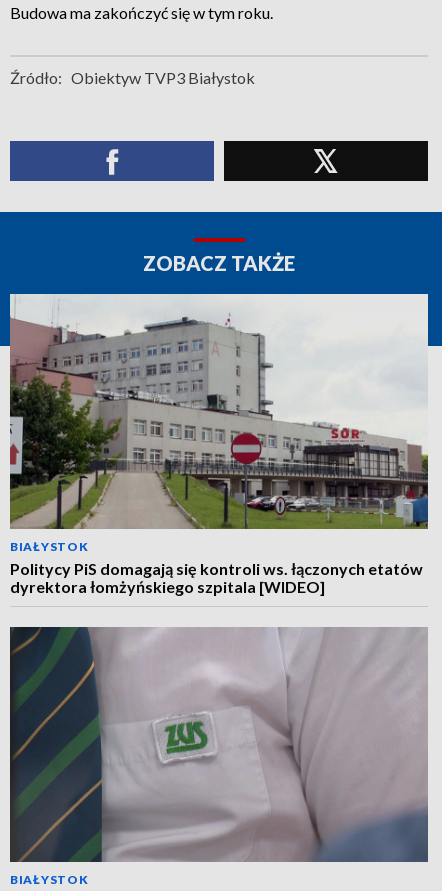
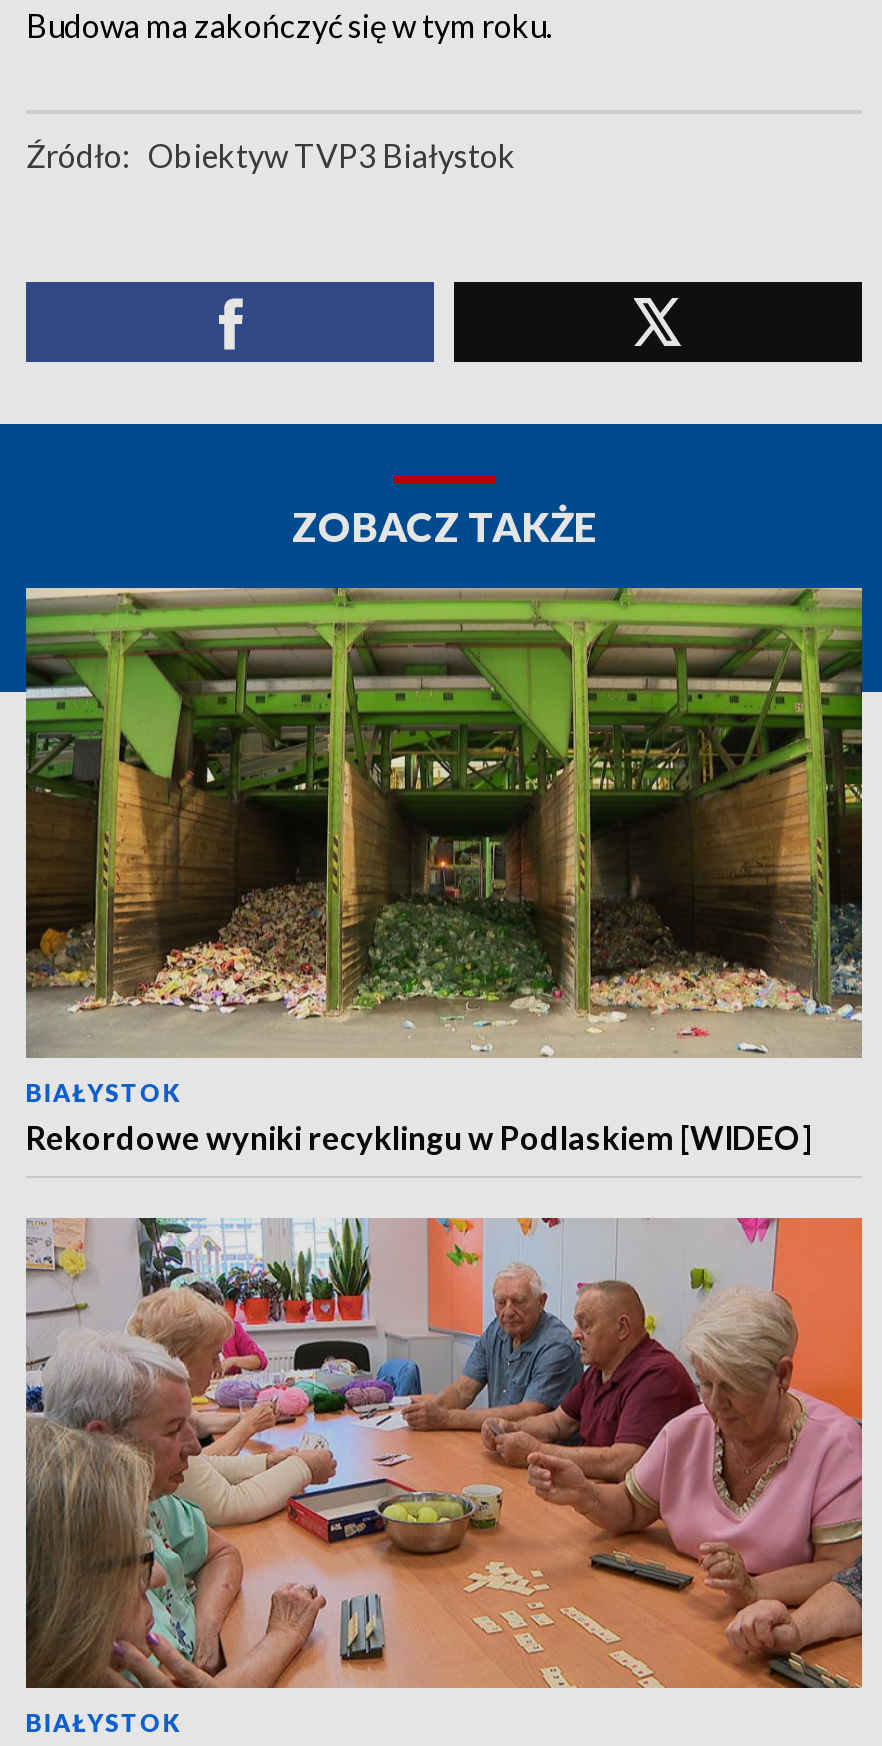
- [image]
- Politycy PiS domagają się kontroli ws. łączonych etatów
- dyrektora łomżyńskiego szpitala [WIDEO]
+ [image]
+ Rekordowe wyniki recyklingu w Podlaskiem [WIDEO]

- [image]
+ [image]
